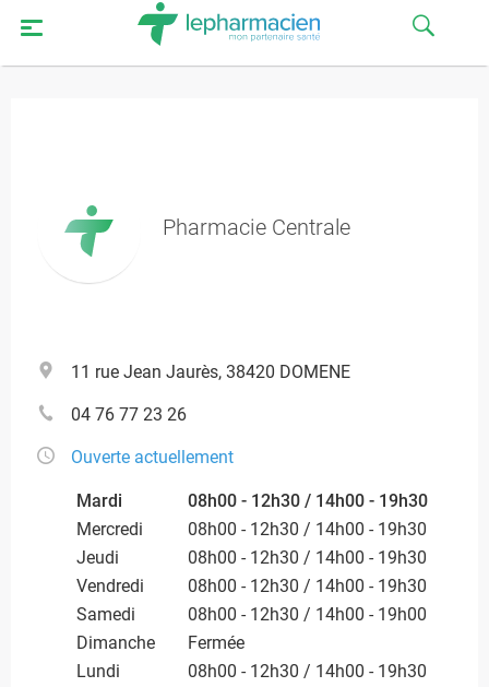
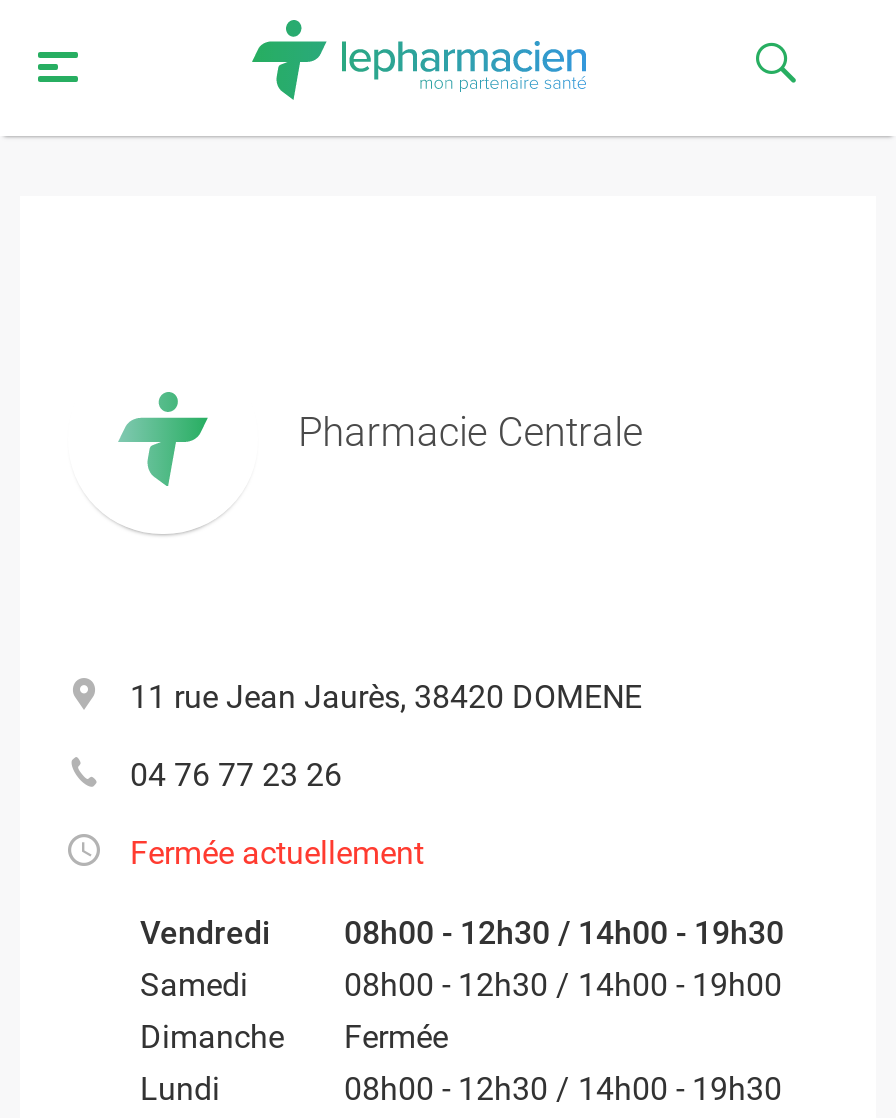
- Ouverte actuellement
- Mardi
- 08h00 - 12h30 / 14h00 - 19h30
- Mercredi
- 08h00 - 12h30 / 14h00 - 19h30
- Jeudi
- 08h00 - 12h30 / 14h00 - 19h30
+ Fermée actuellement
